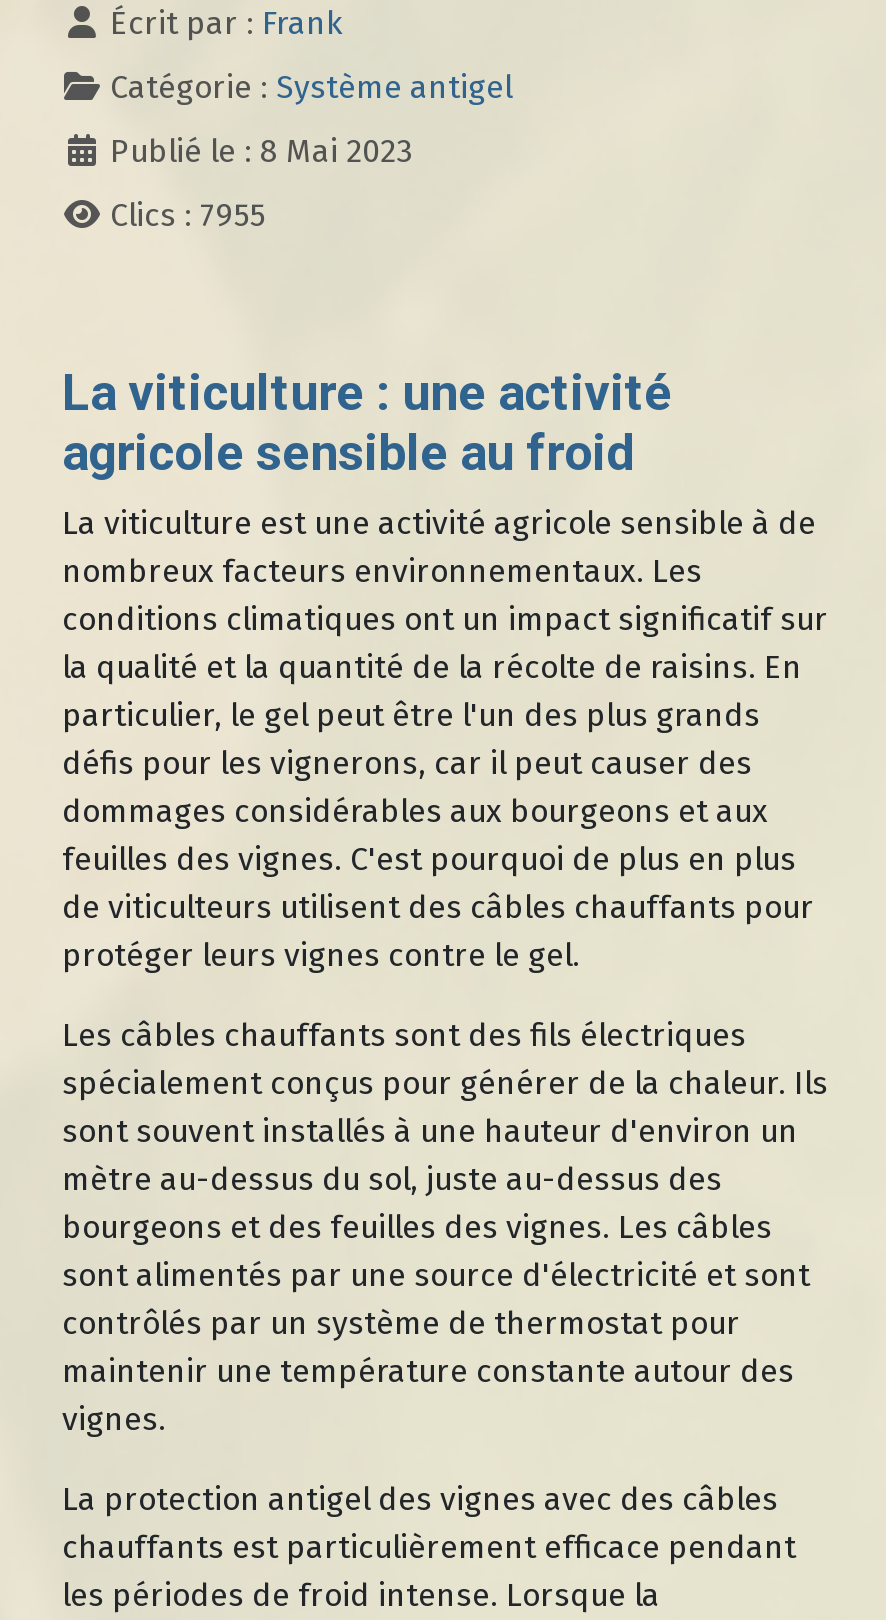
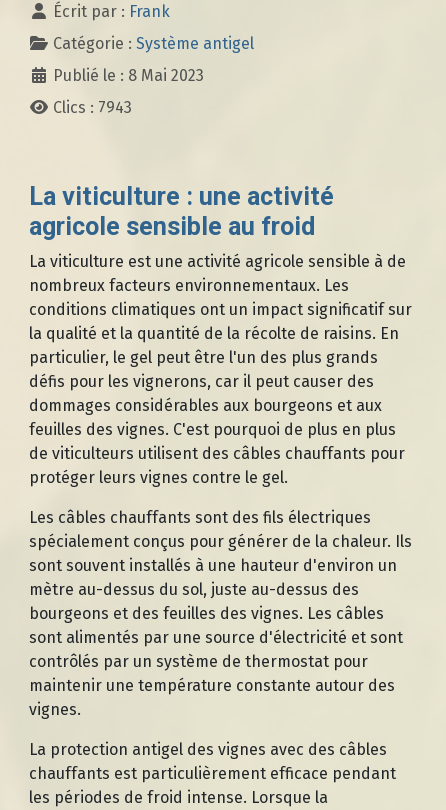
- Clics : 7955
+ Clics : 7943
